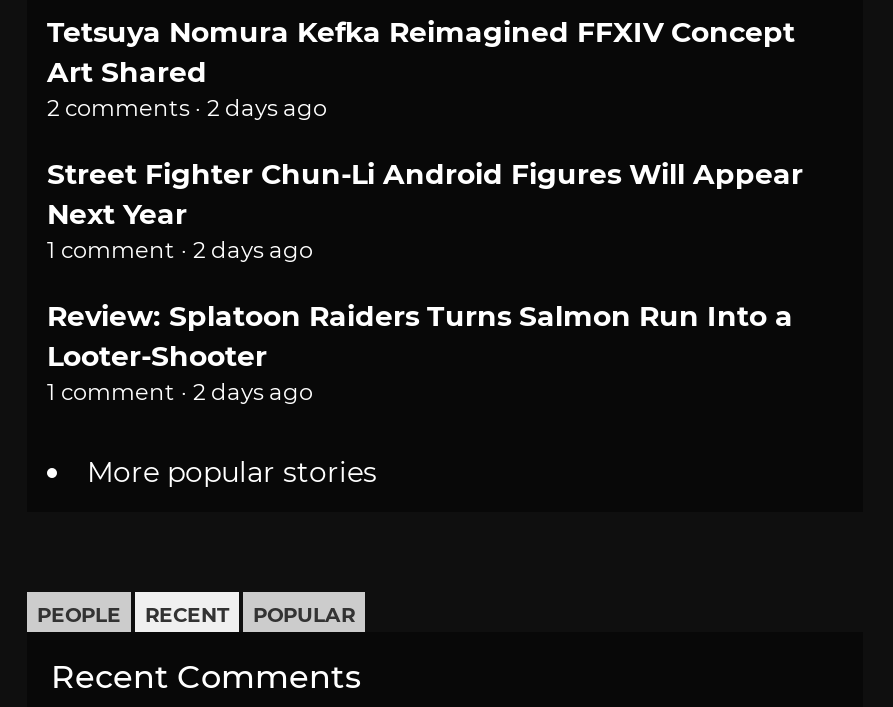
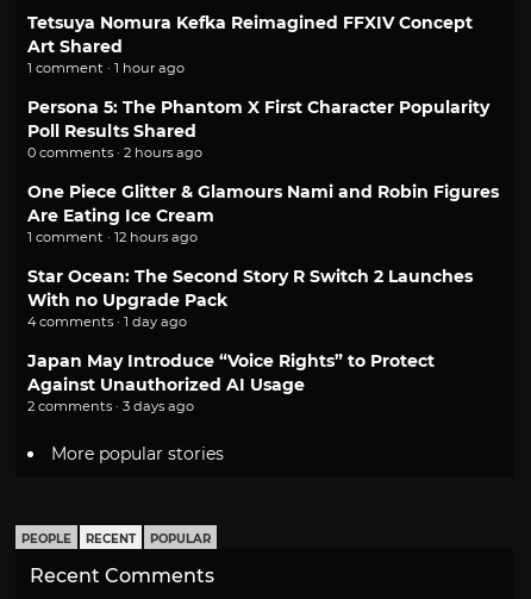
- 2 comments · 2 days ago
- Street Fighter Chun-Li Android Figures Will Appear
- Next Year
- 1 comment · 2 days ago
- Review: Splatoon Raiders Turns Salmon Run Into a
- Looter-Shooter
- 1 comment · 2 days ago
+ 1 comment · 1 hour ago
+ Persona 5: The Phantom X First Character Popularity
+ Poll Results Shared
+ 0 comments · 2 hours ago
+ One Piece Glitter & Glamours Nami and Robin Figures
+ Are Eating Ice Cream
+ 1 comment · 12 hours ago
+ Star Ocean: The Second Story R Switch 2 Launches
+ With no Upgrade Pack
+ 4 comments · 1 day ago
+ Japan May Introduce “Voice Rights” to Protect
+ Against Unauthorized AI Usage
+ 2 comments · 3 days ago
